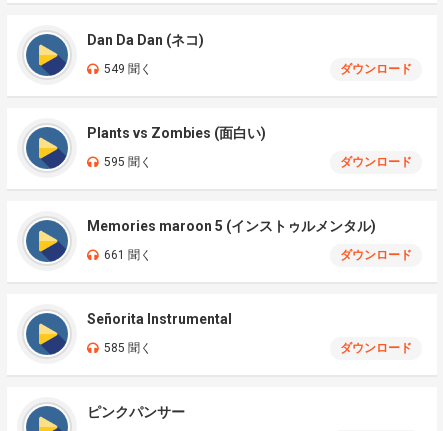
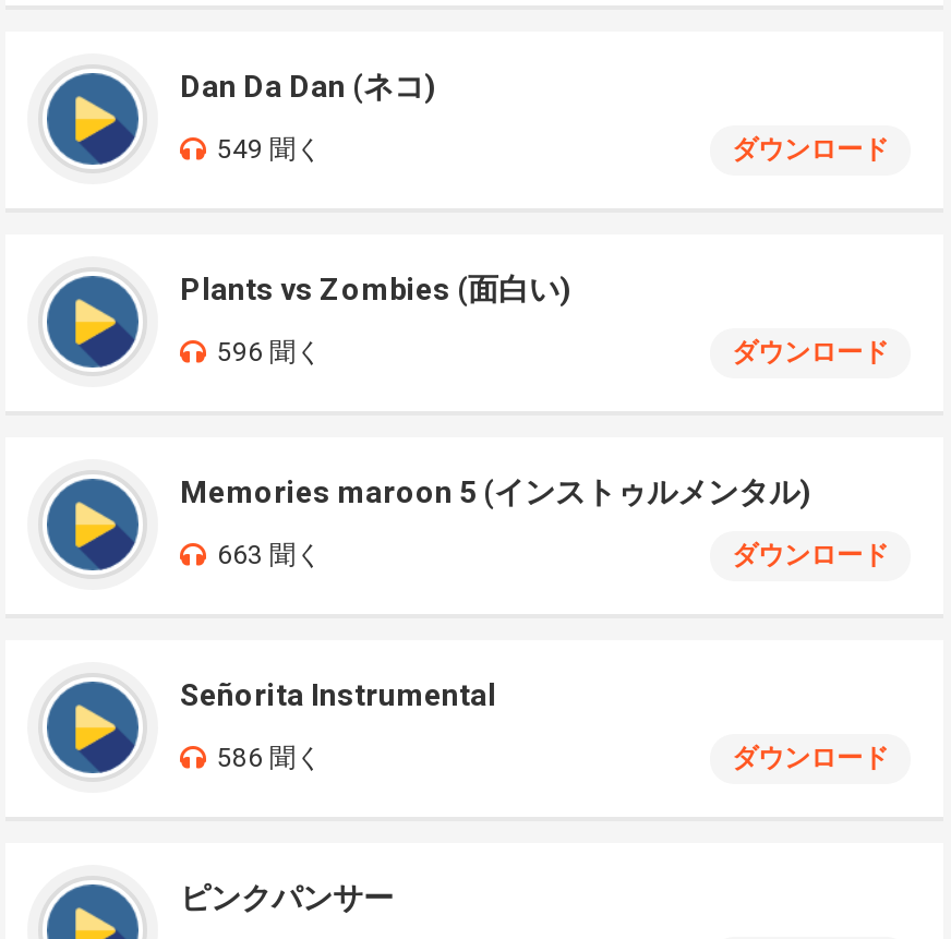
- 595 聞く
+ 596 聞く

- 661 聞く
+ 663 聞く

- 585 聞く
+ 586 聞く
